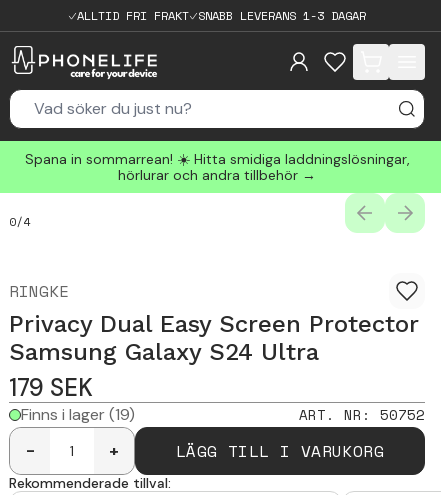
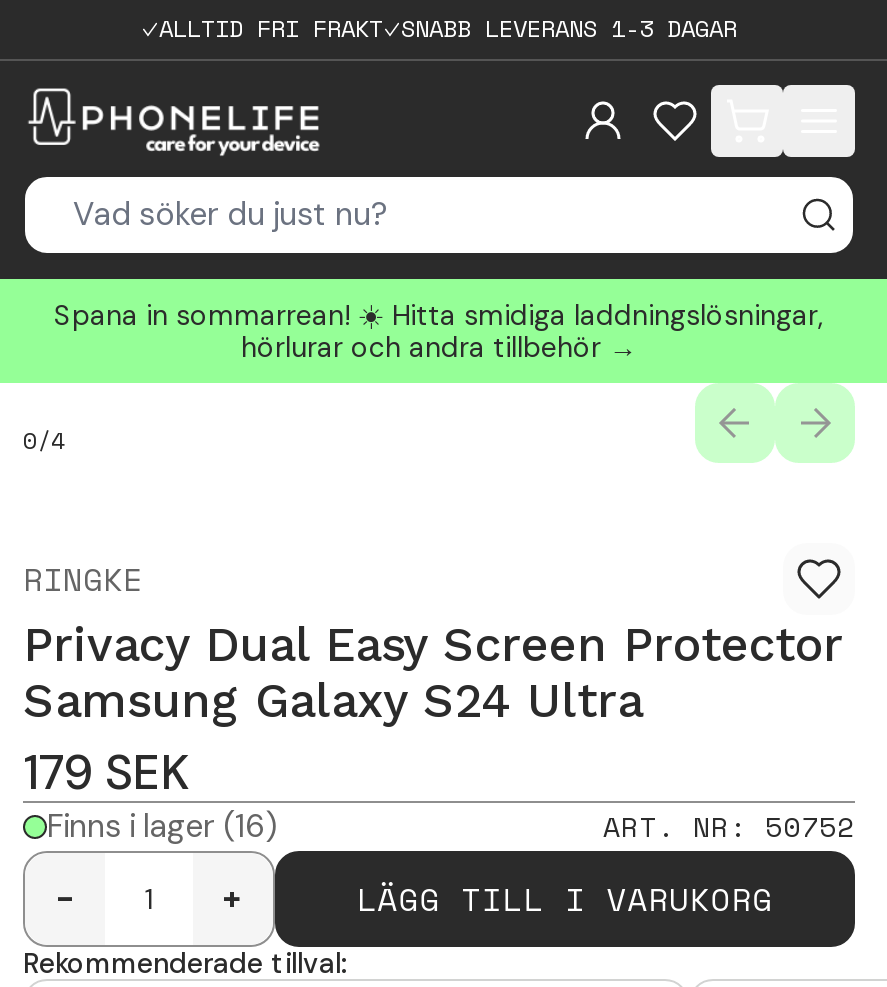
- Finns i lager (19)
+ Finns i lager (16)
